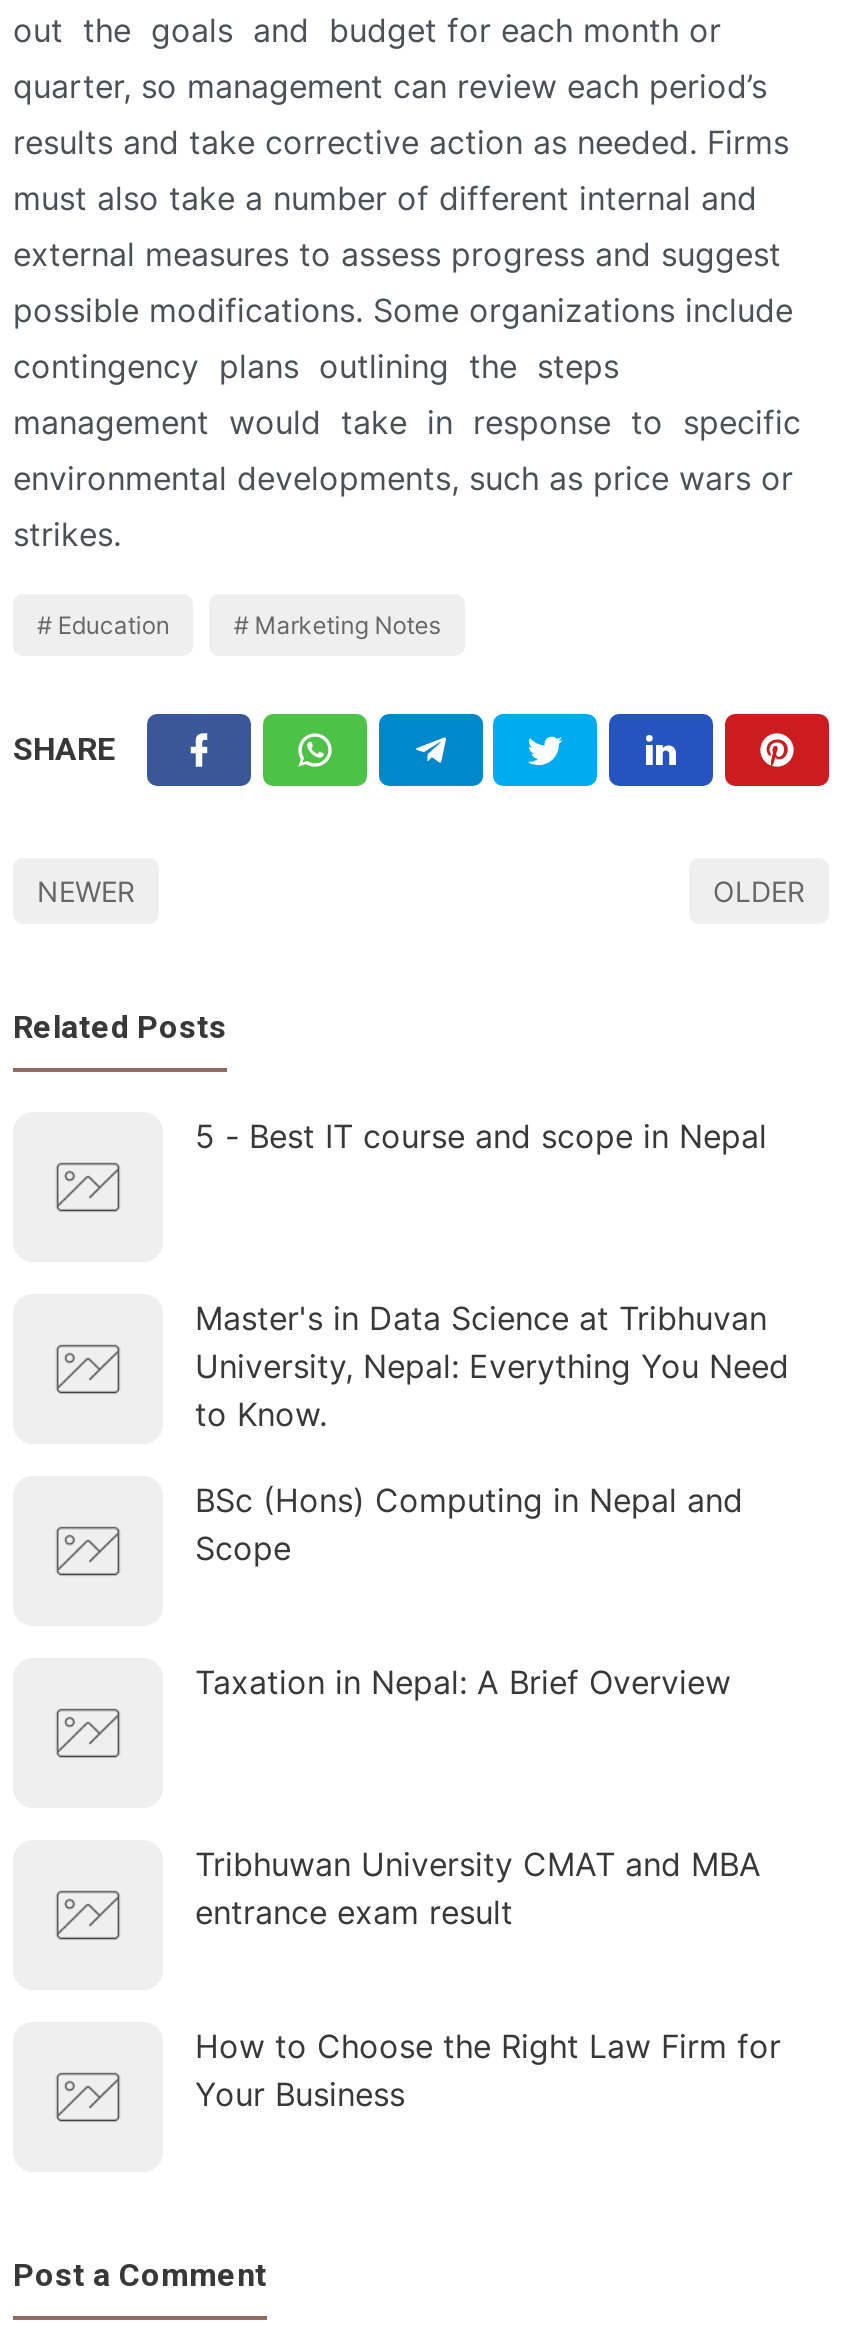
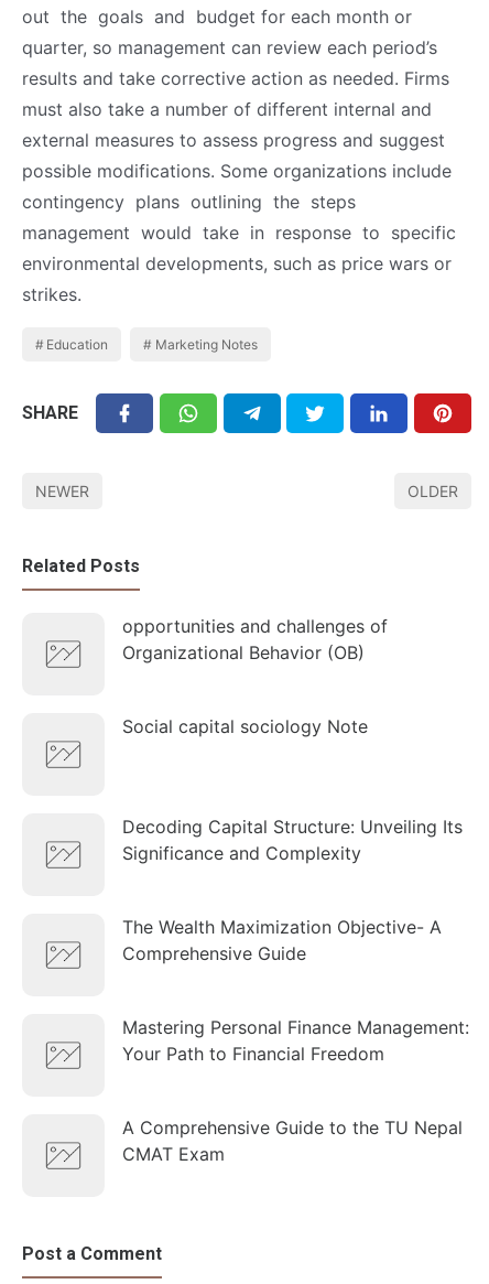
- 5 - Best IT course and scope in Nepal
+ opportunities and challenges of
+ Organizational Behavior (OB)

- Master's in Data Science at Tribhuvan
- University, Nepal: Everything You Need
- to Know.
+ Social capital sociology Note

- BSc (Hons) Computing in Nepal and
- Scope
+ Decoding Capital Structure: Unveiling Its
+ Significance and Complexity

- Taxation in Nepal: A Brief Overview
+ The Wealth Maximization Objective- A
+ Comprehensive Guide

- Tribhuwan University CMAT and MBA
- entrance exam result
+ Mastering Personal Finance Management:
+ Your Path to Financial Freedom

- How to Choose the Right Law Firm for
- Your Business
+ A Comprehensive Guide to the TU Nepal
+ CMAT Exam
